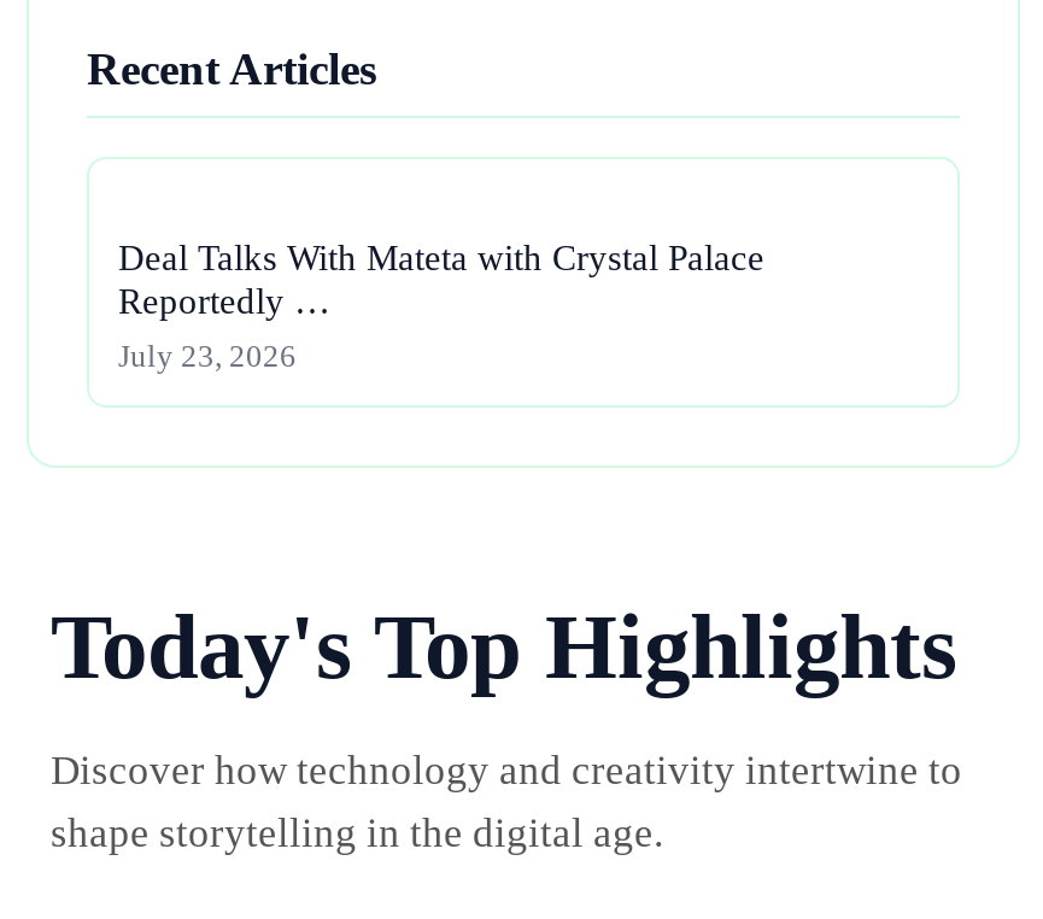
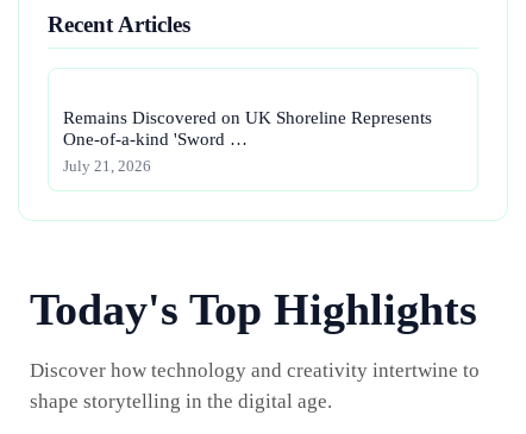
- Deal Talks With Mateta with Crystal Palace
- Reportedly …
+ Remains Discovered on UK Shoreline Represents
+ One-of-a-kind 'Sword …

- July 23, 2026
+ July 21, 2026
